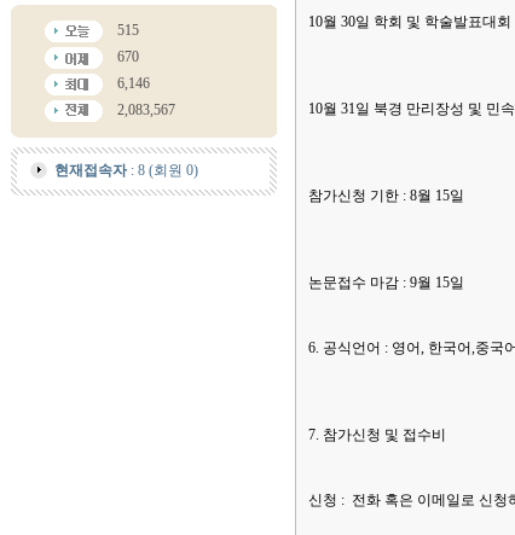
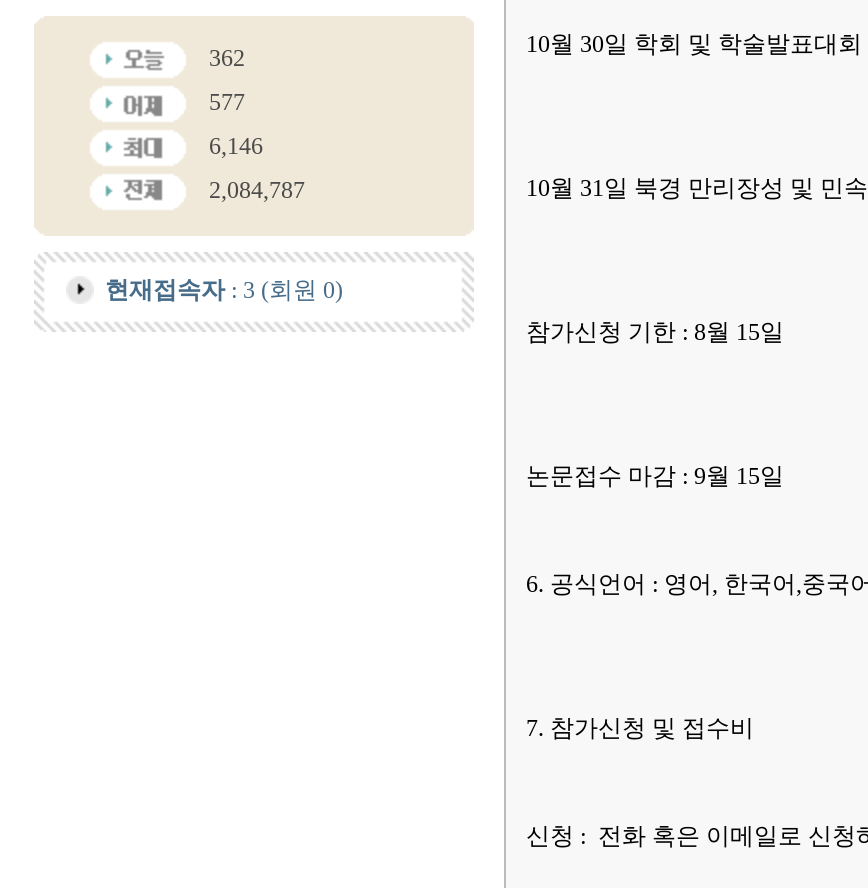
- 515
+ 362

- 670
+ 577

- 2,083,567
+ 2,084,787

- 현재접속자: 8 (회원 0)
+ 현재접속자: 3 (회원 0)
